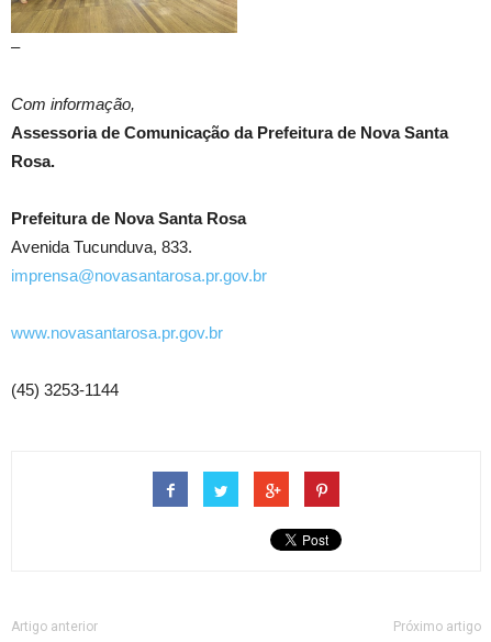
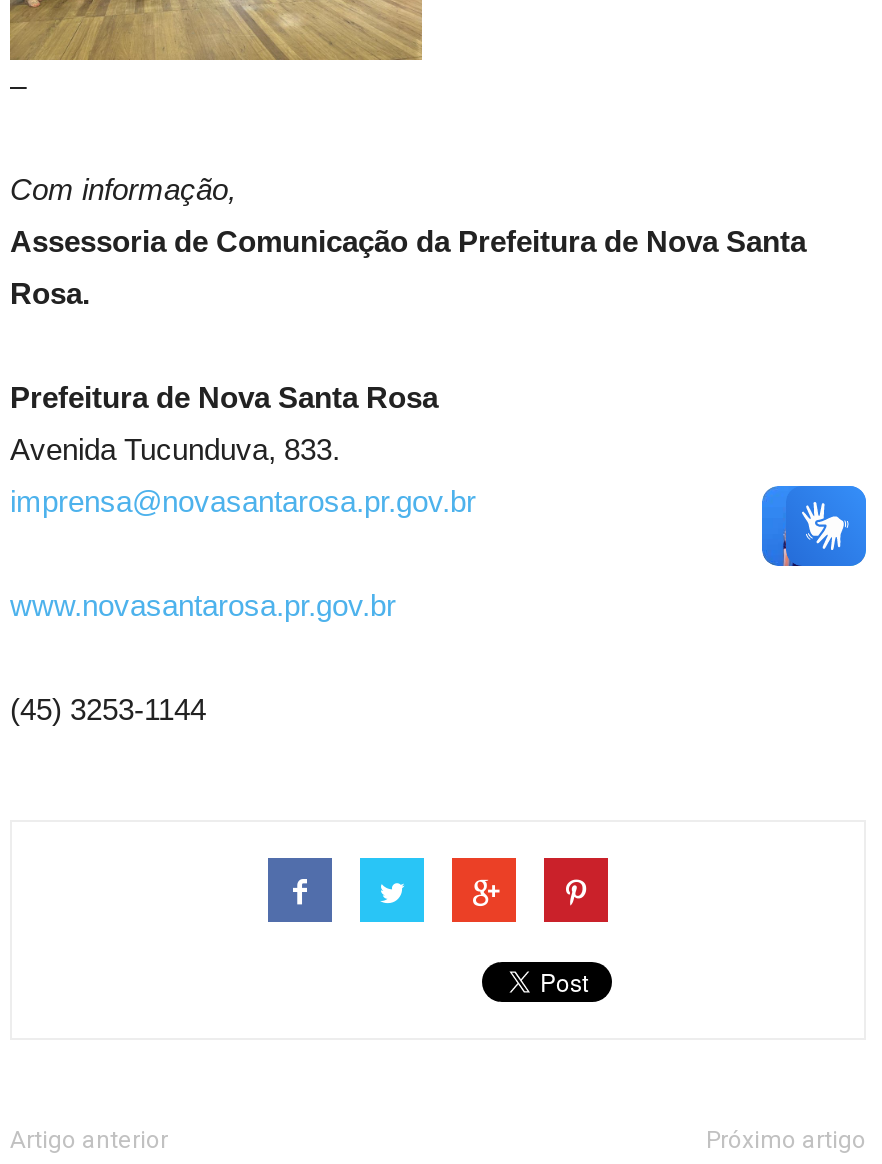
+ [image]
